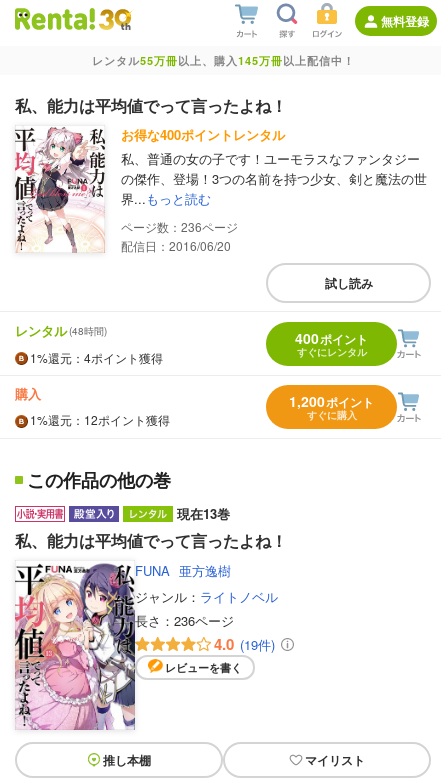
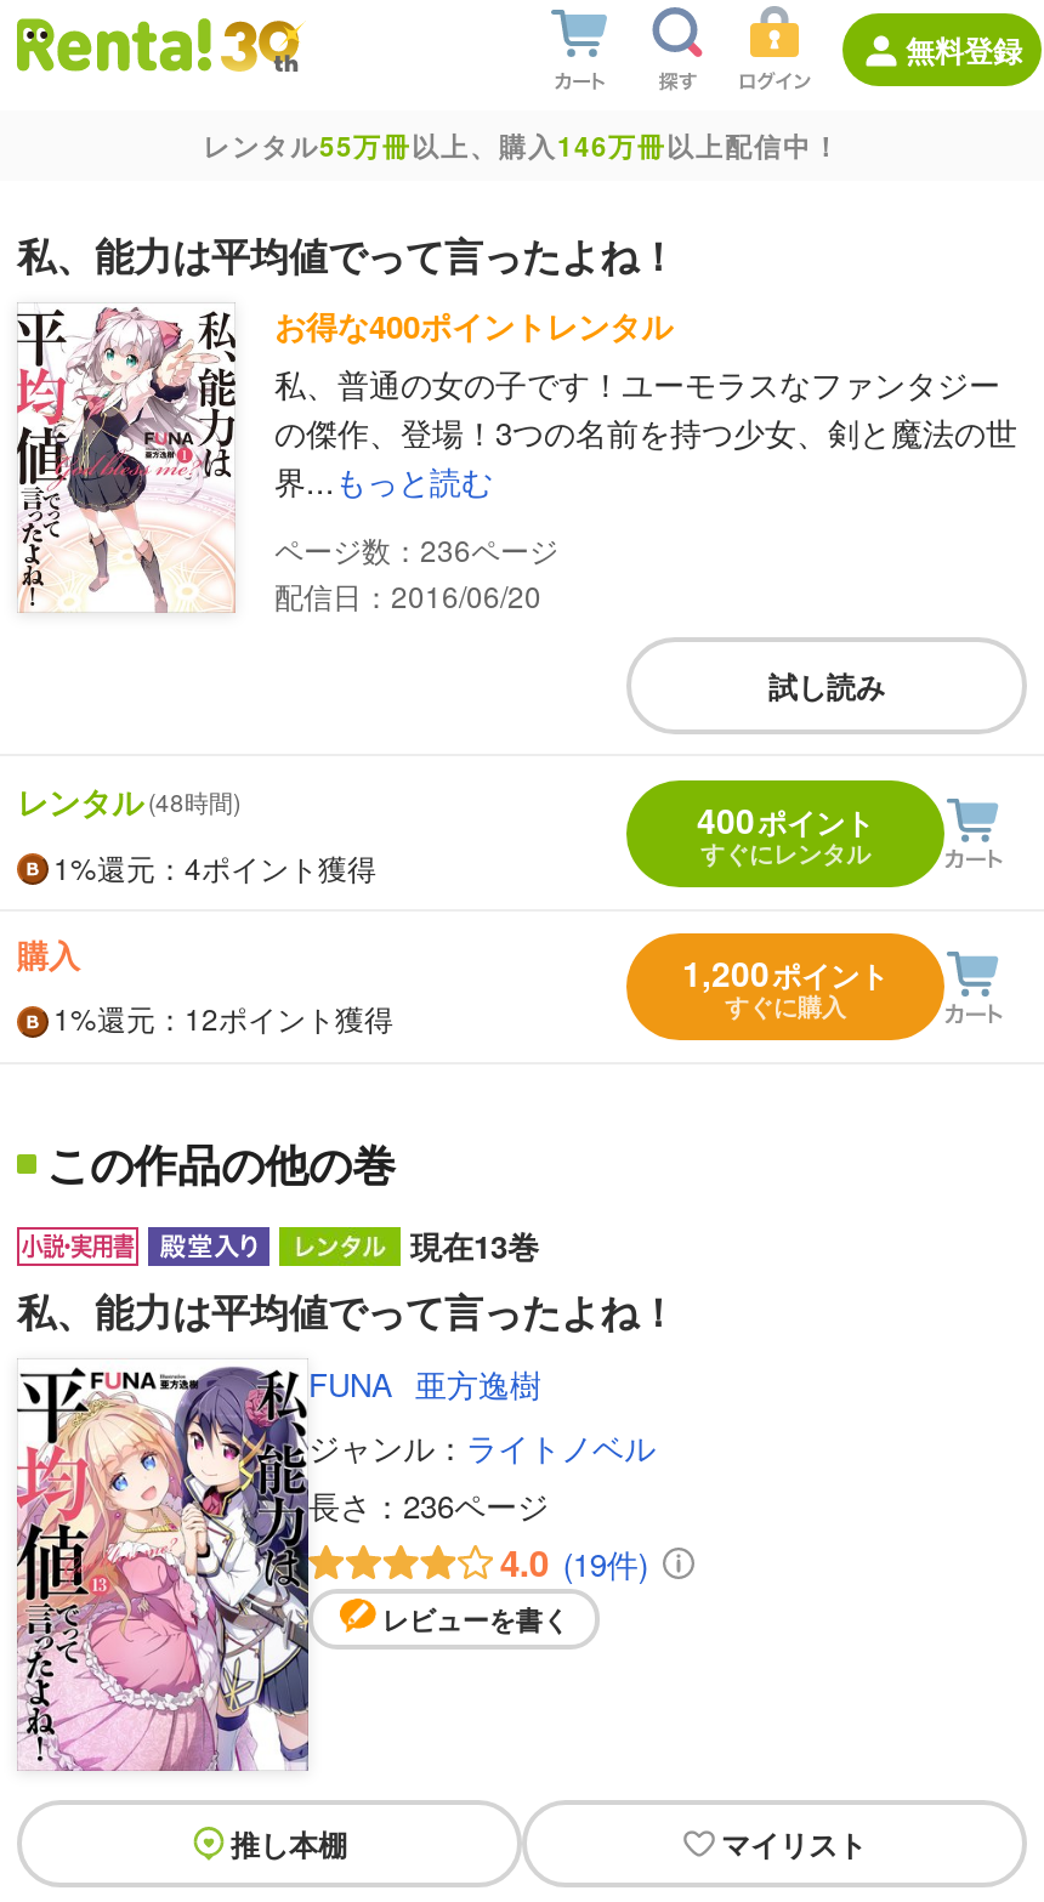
- レンタル55万冊以上、購入145万冊以上配信中！
+ レンタル55万冊以上、購入146万冊以上配信中！
